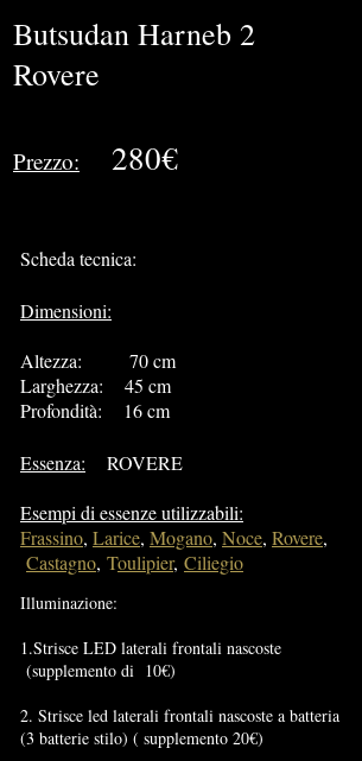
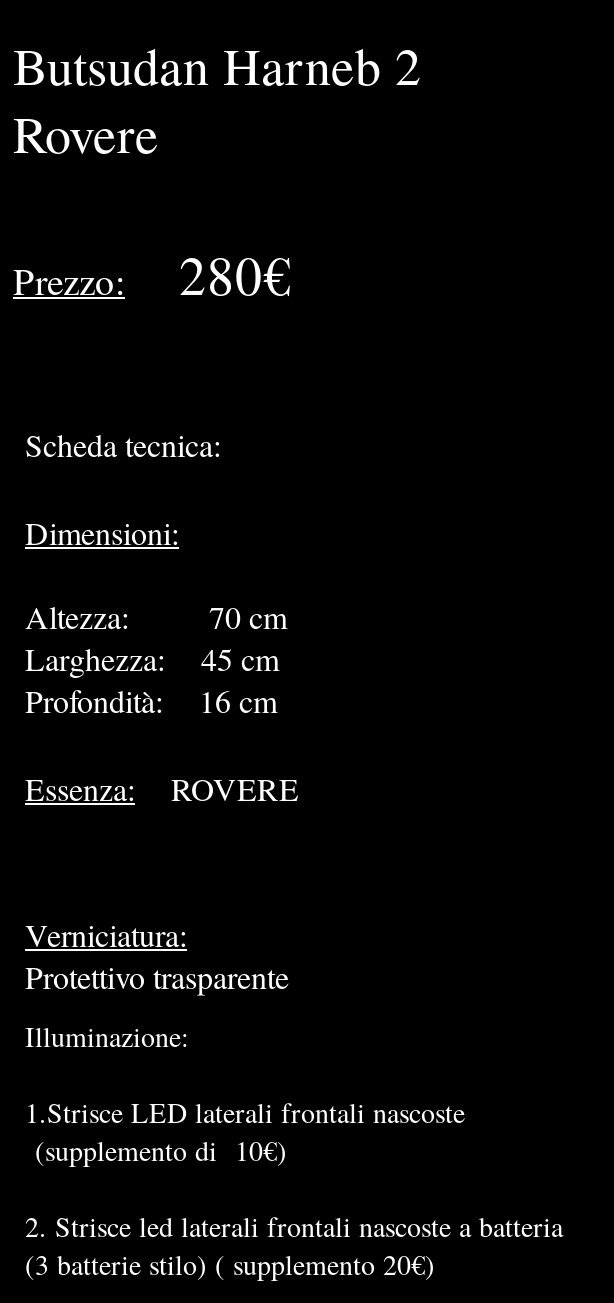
- Esempi di essenze utilizzabili:
- Frassino, Larice, Mogano, Noce, Rovere,
- Castagno, Toulipier, Ciliegio,
+ Verniciatura:
+ Protettivo trasparente
